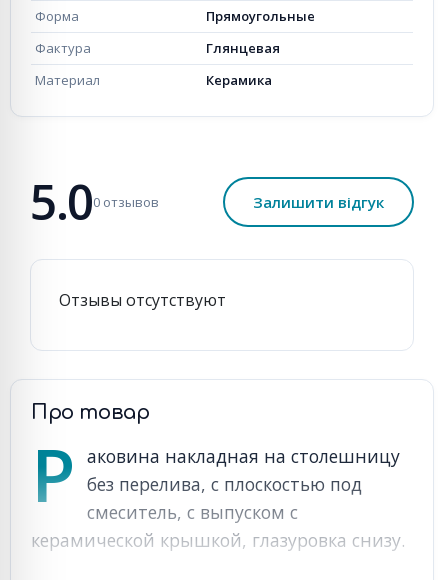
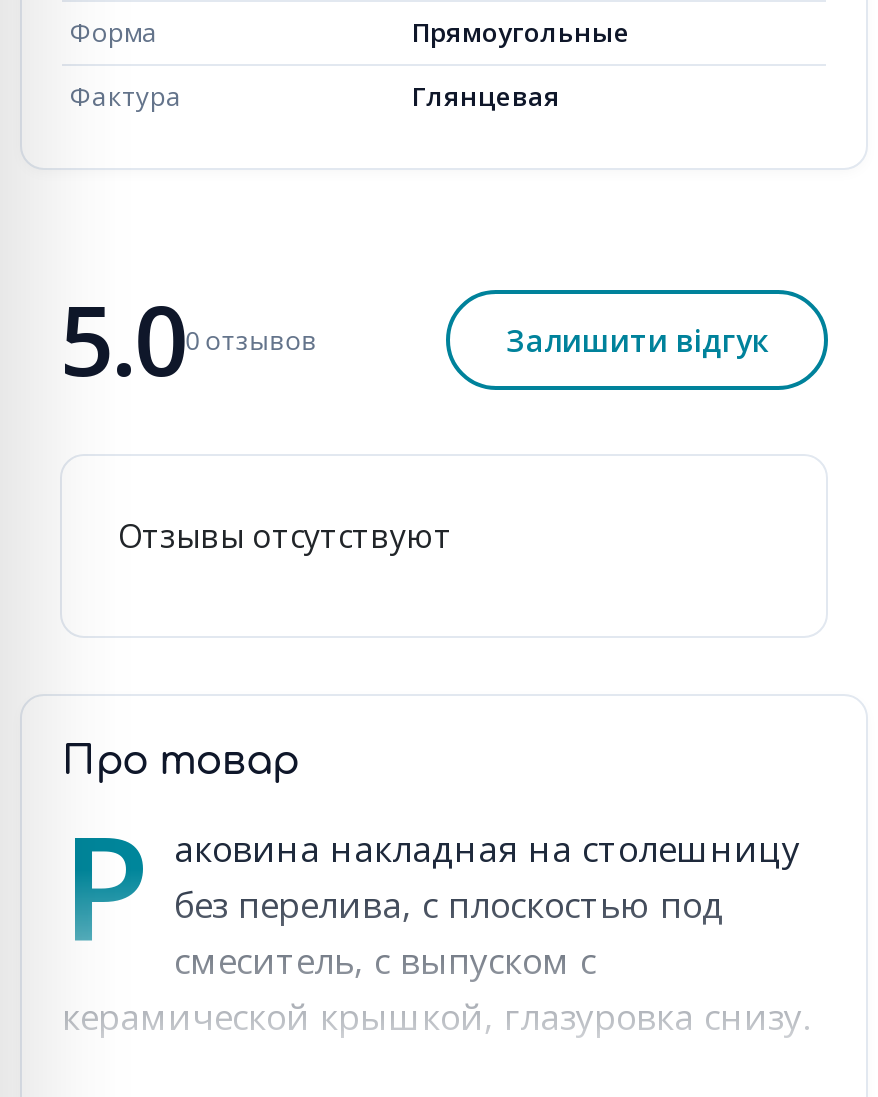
- Материал
- Керамика
